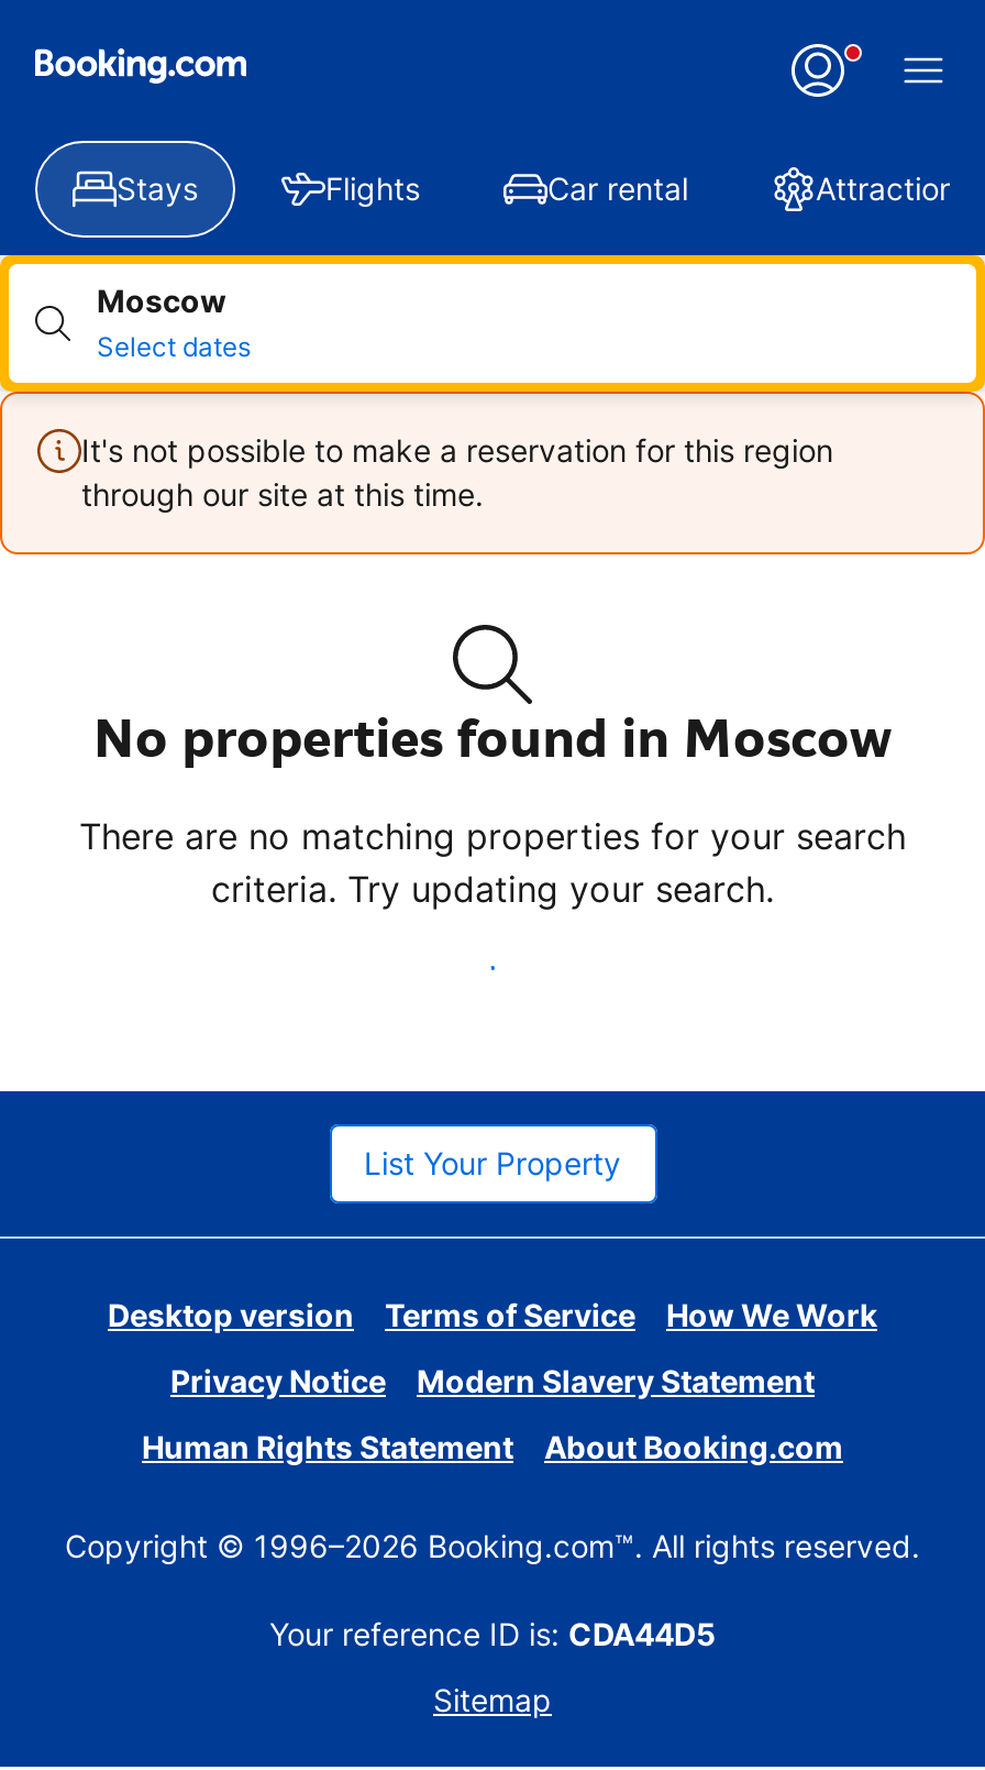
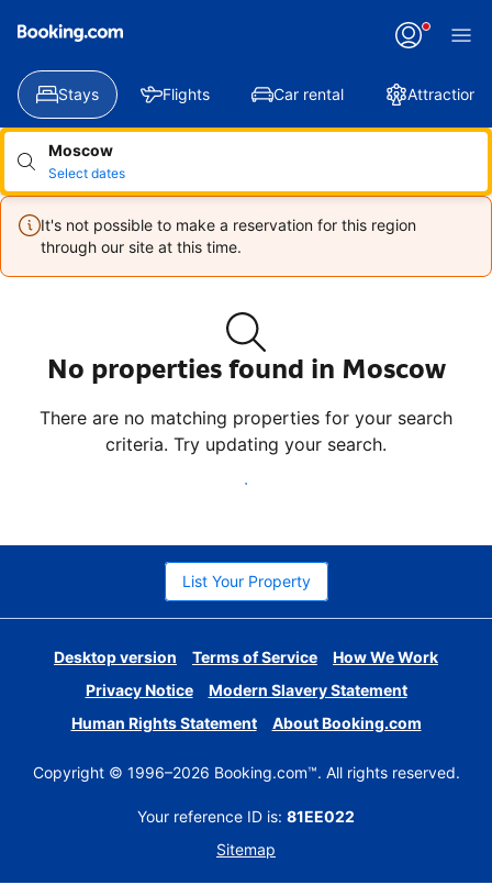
- Your reference ID is: CDA44D5
+ Your reference ID is: 81EE022
